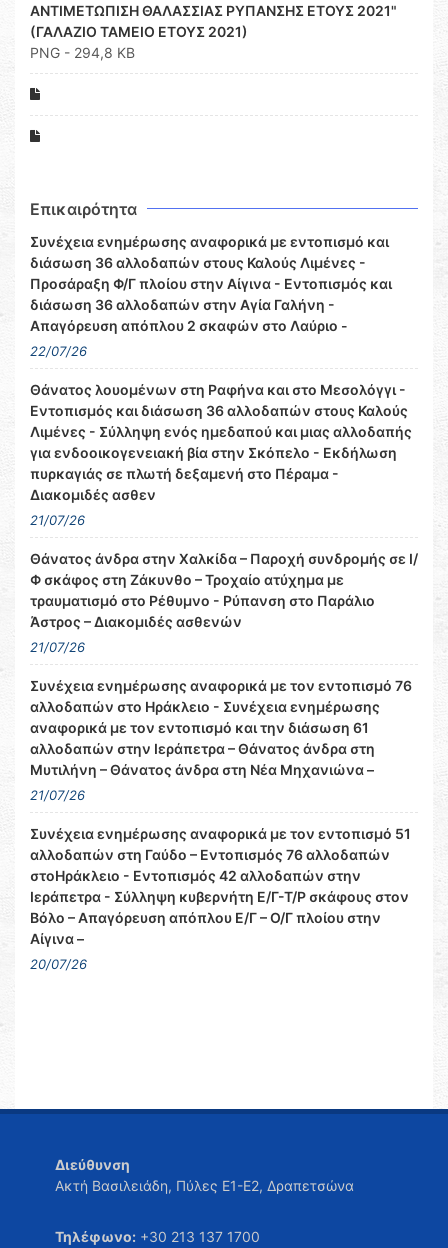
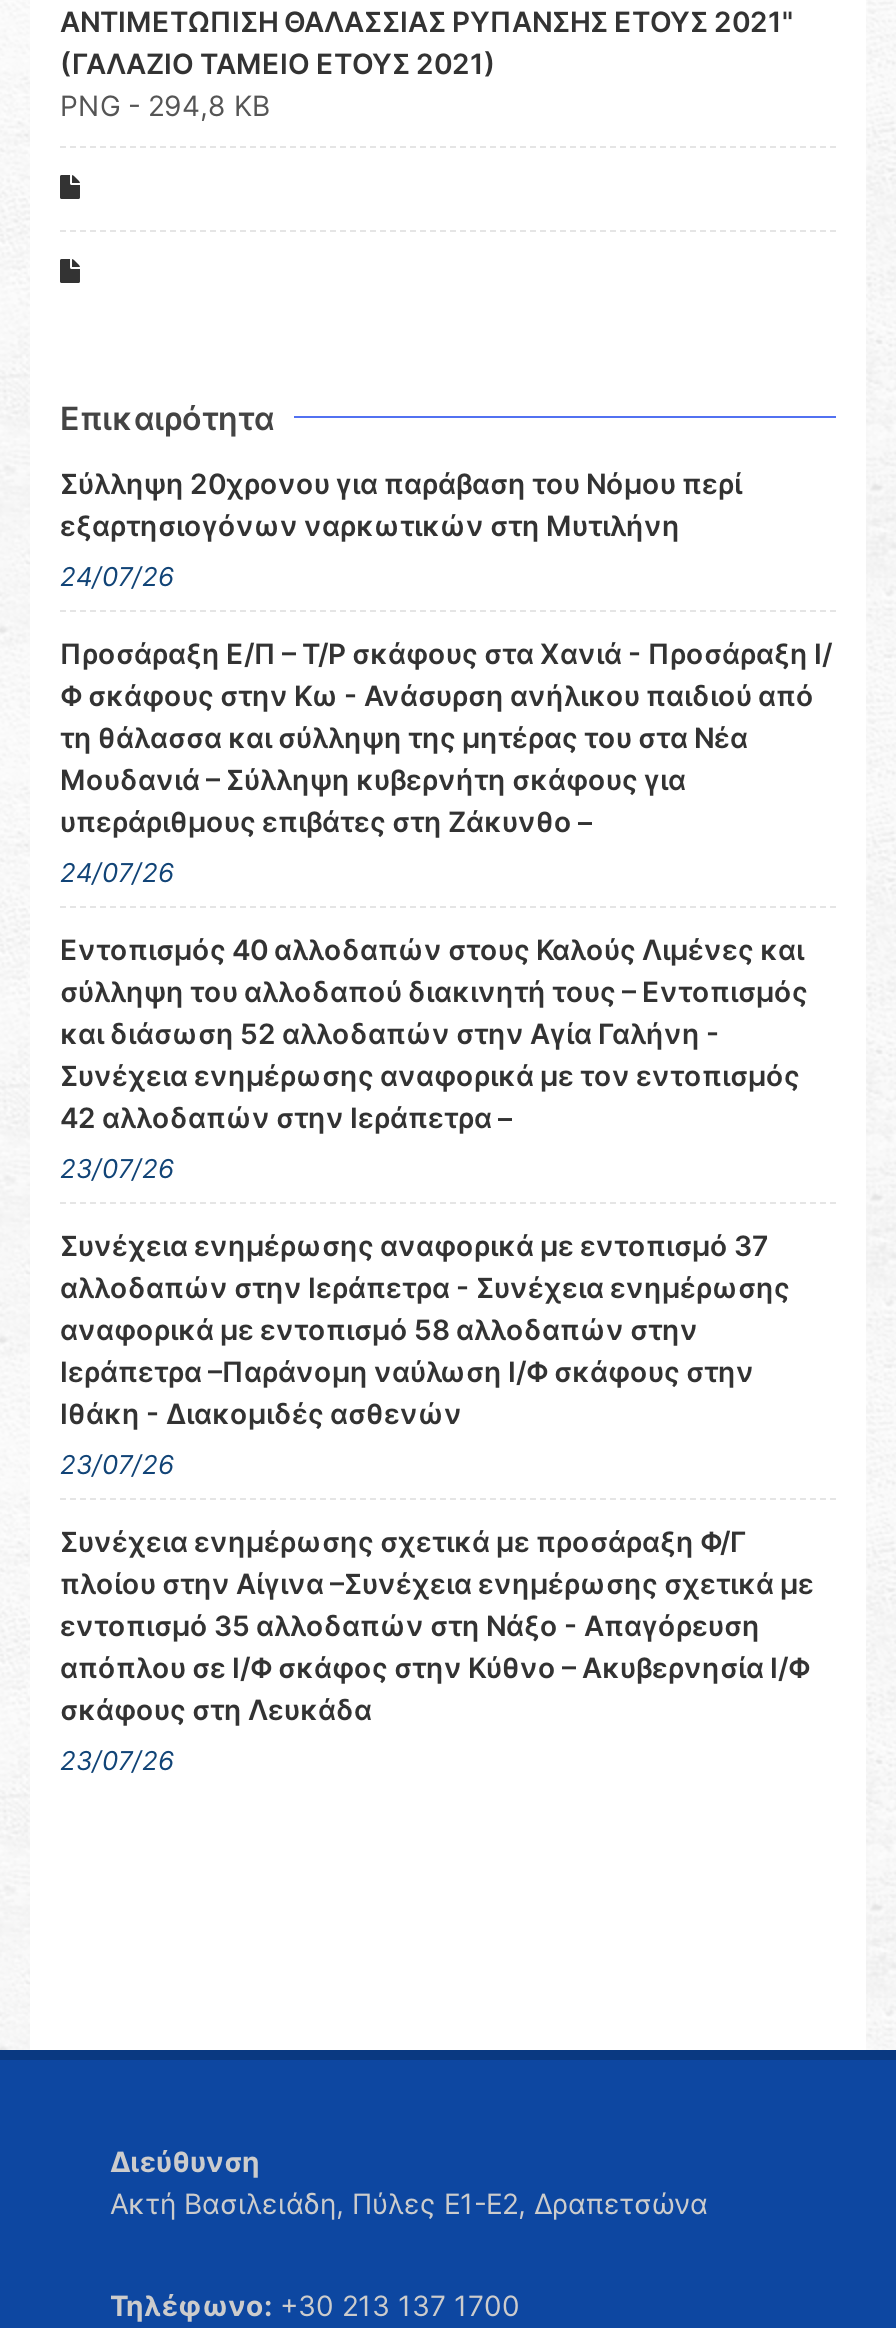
- Συνέχεια ενημέρωσης αναφορικά με εντοπισμό και
- διάσωση 36 αλλοδαπών στους Καλούς Λιμένες -
- Προσάραξη Φ/Γ πλοίου στην Αίγινα - Εντοπισμός και
- διάσωση 36 αλλοδαπών στην Αγία Γαλήνη -
- Απαγόρευση απόπλου 2 σκαφών στο Λαύριο -
+ Σύλληψη 20χρονου για παράβαση του Νόμου περί
+ εξαρτησιογόνων ναρκωτικών στη Μυτιλήνη

- 22/07/26
+ 24/07/26

- Θάνατος λουομένων στη Ραφήνα και στο Μεσολόγγι -
- Εντοπισμός και διάσωση 36 αλλοδαπών στους Καλούς
- Λιμένες - Σύλληψη ενός ημεδαπού και μιας αλλοδαπής
- για ενδοοικογενειακή βία στην Σκόπελο - Εκδήλωση
- πυρκαγιάς σε πλωτή δεξαμενή στο Πέραμα -
- Διακομιδές ασθεν
+ Προσάραξη Ε/Π – Τ/Ρ σκάφους στα Χανιά - Προσάραξη Ι/
+ Φ σκάφους στην Κω - Ανάσυρση ανήλικου παιδιού από
+ τη θάλασσα και σύλληψη της μητέρας του στα Νέα
+ Μουδανιά – Σύλληψη κυβερνήτη σκάφους για
+ υπεράριθμους επιβάτες στη Ζάκυνθο –

- 21/07/26
+ 24/07/26

- Θάνατος άνδρα στην Χαλκίδα – Παροχή συνδρομής σε Ι/
- Φ σκάφος στη Ζάκυνθο – Τροχαίο ατύχημα με
- τραυματισμό στο Ρέθυμνο - Ρύπανση στο Παράλιο
- Άστρος – Διακομιδές ασθενών
+ Εντοπισμός 40 αλλοδαπών στους Καλούς Λιμένες και
+ σύλληψη του αλλοδαπού διακινητή τους – Εντοπισμός
+ και διάσωση 52 αλλοδαπών στην Αγία Γαλήνη -
+ Συνέχεια ενημέρωσης αναφορικά με τον εντοπισμός
+ 42 αλλοδαπών στην Ιεράπετρα –

- 21/07/26
+ 23/07/26

- Συνέχεια ενημέρωσης αναφορικά με τον εντοπισμό 76
- αλλοδαπών στo Ηράκλειο - Συνέχεια ενημέρωσης
- αναφορικά με τον εντοπισμό και την διάσωση 61
- αλλοδαπών στην Ιεράπετρα – Θάνατος άνδρα στη
- Μυτιλήνη – Θάνατος άνδρα στη Νέα Μηχανιώνα –
+ Συνέχεια ενημέρωσης αναφορικά με εντοπισμό 37
+ αλλοδαπών στην Ιεράπετρα - Συνέχεια ενημέρωσης
+ αναφορικά με εντοπισμό 58 αλλοδαπών στην
+ Ιεράπετρα –Παράνομη ναύλωση Ι/Φ σκάφους στην
+ Ιθάκη - Διακομιδές ασθενών

- 21/07/26
+ 23/07/26

- Συνέχεια ενημέρωσης αναφορικά με τον εντοπισμό 51
- αλλοδαπών στη Γαύδο – Εντοπισμός 76 αλλοδαπών
- στoΗράκλειο - Εντοπισμός 42 αλλοδαπών στην
- Ιεράπετρα - Σύλληψη κυβερνήτη Ε/Γ-Τ/Ρ σκάφους στον
- Βόλο – Απαγόρευση απόπλου Ε/Γ – Ο/Γ πλοίου στην
- Αίγινα –
+ Συνέχεια ενημέρωσης σχετικά με προσάραξη Φ/Γ
+ πλοίου στην Αίγινα –Συνέχεια ενημέρωσης σχετικά με
+ εντοπισμό 35 αλλοδαπών στη Νάξο - Απαγόρευση
+ απόπλου σε Ι/Φ σκάφος στην Κύθνο – Ακυβερνησία Ι/Φ
+ σκάφους στη Λευκάδα

- 20/07/26
+ 23/07/26
